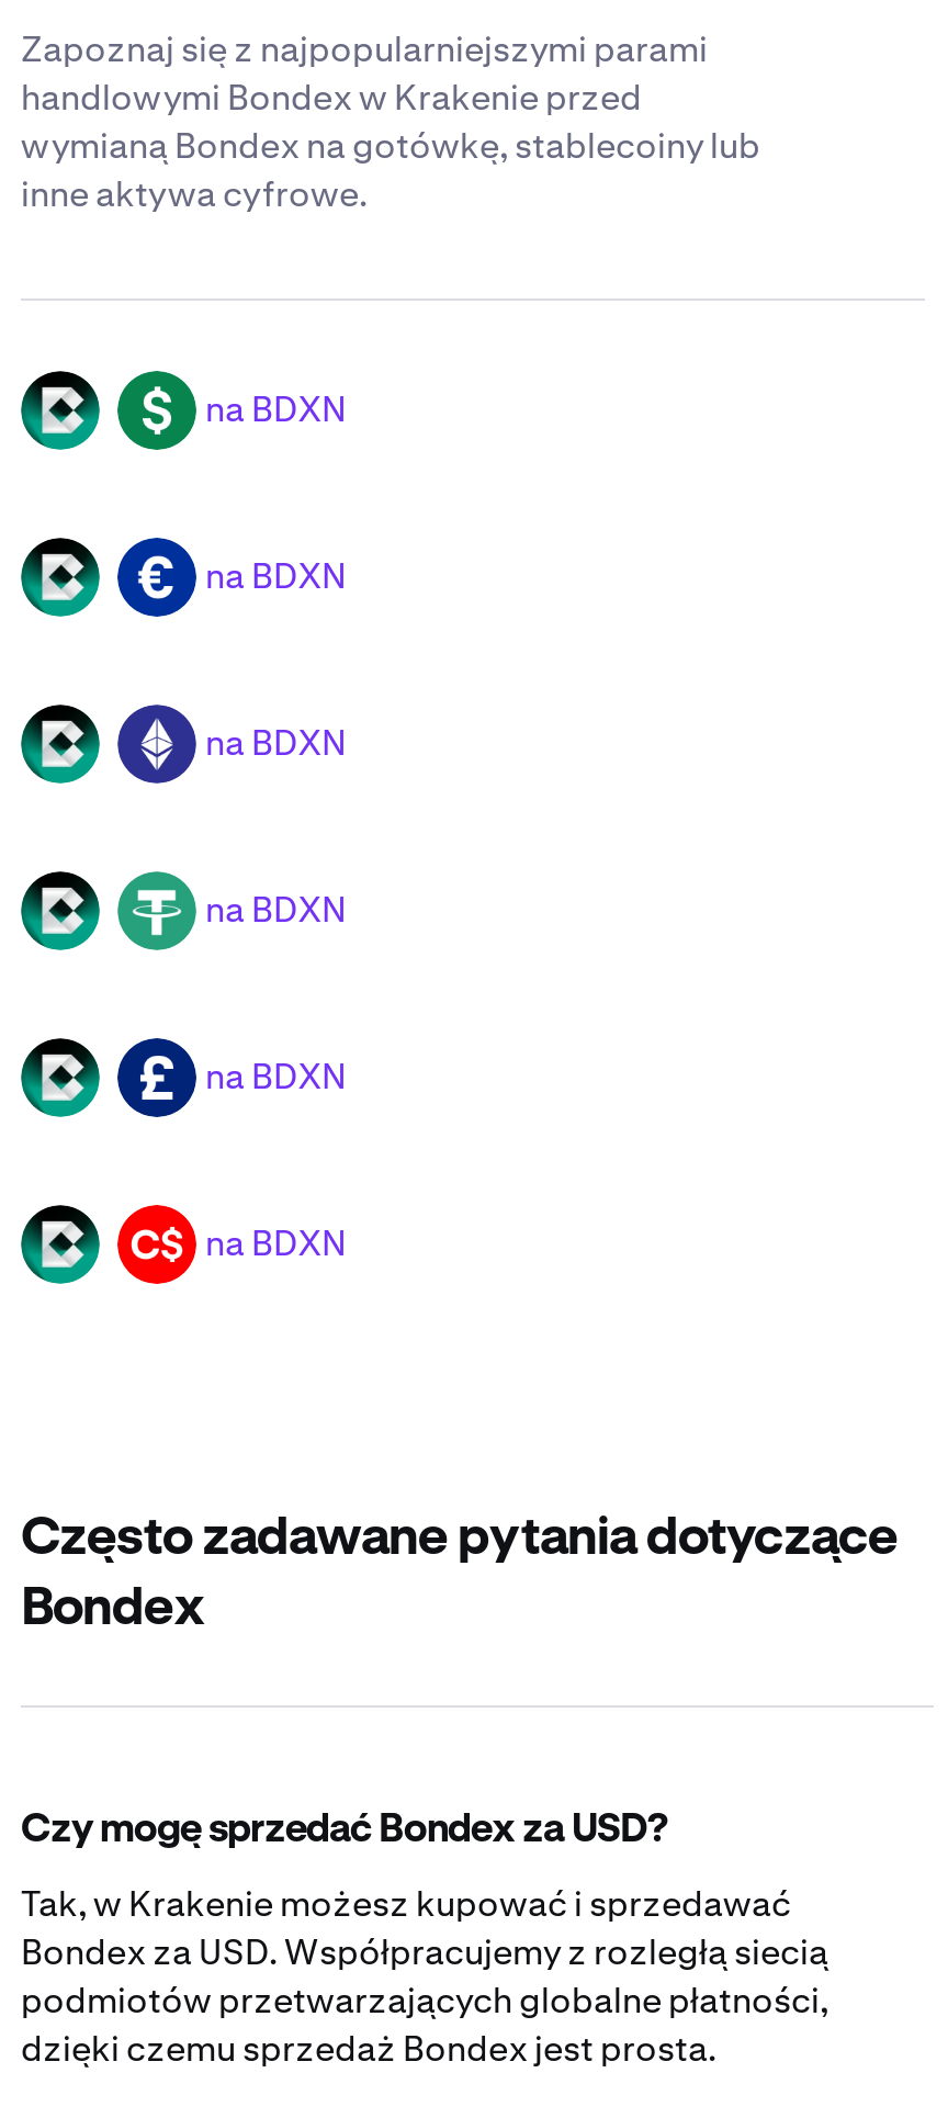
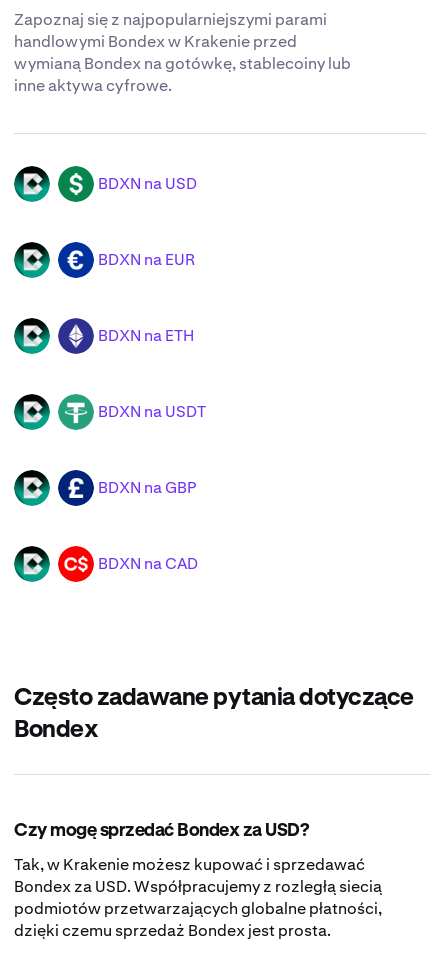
- na BDXN
+ BDXN na USD

- na BDXN
+ BDXN na EUR

- na BDXN
+ BDXN na ETH

- na BDXN
+ BDXN na USDT

- na BDXN
+ BDXN na GBP

- na BDXN
+ BDXN na CAD
